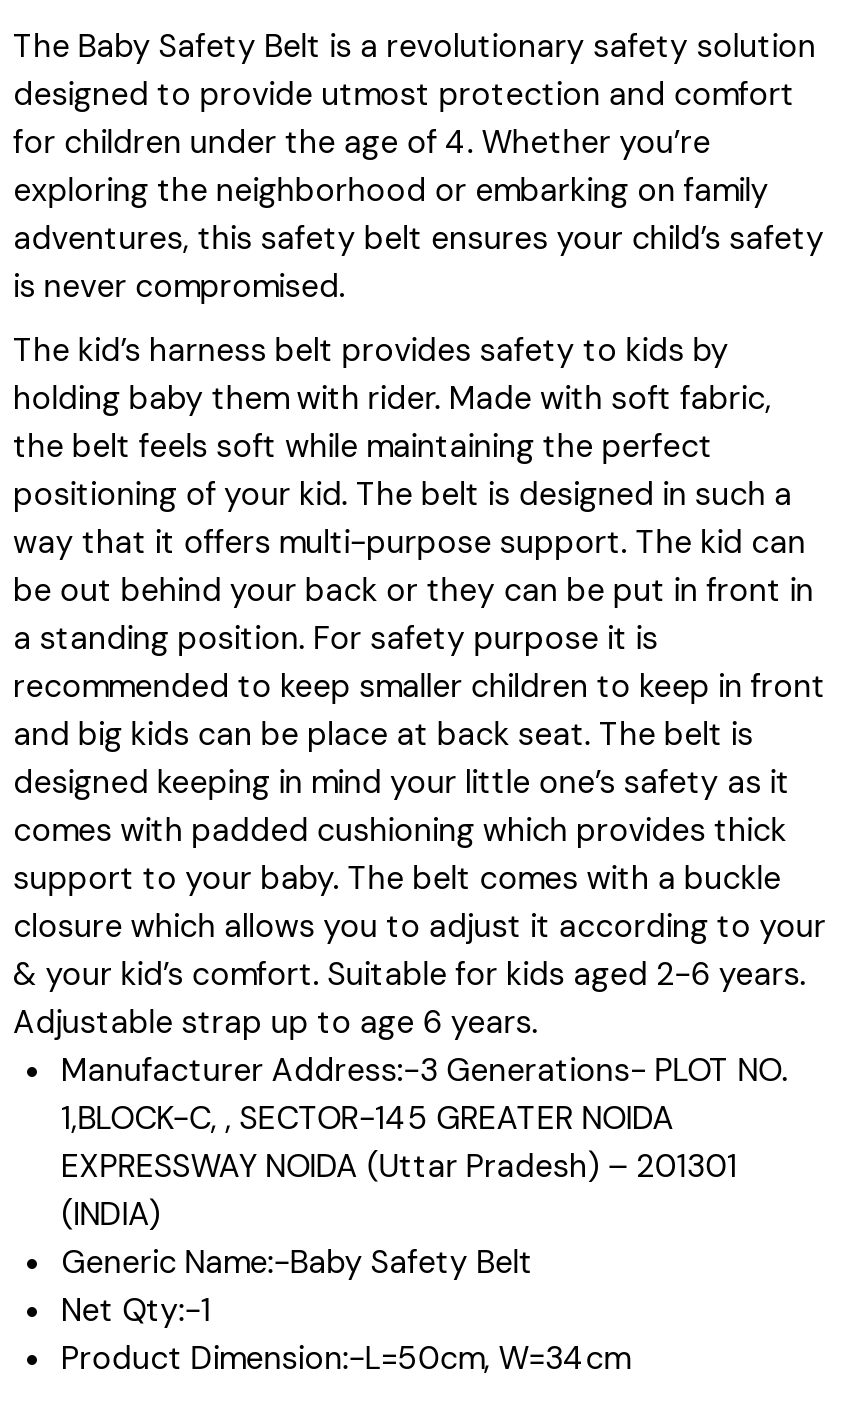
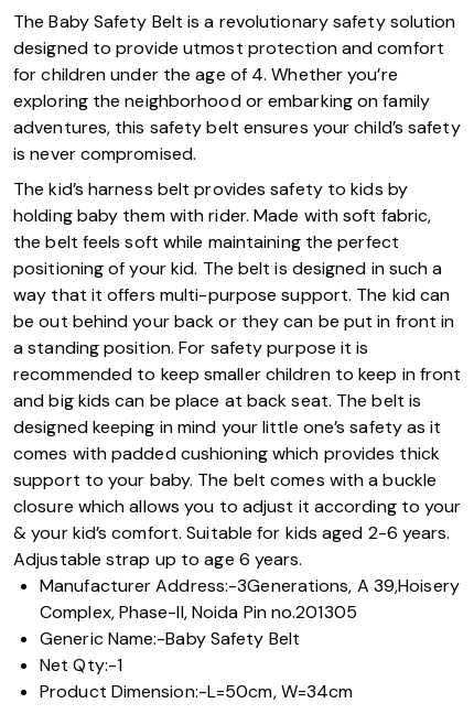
- Manufacturer Address:-3 Generations- PLOT NO.
- 1,BLOCK-C, , SECTOR-145 GREATER NOIDA
- EXPRESSWAY NOIDA (Uttar Pradesh) – 201301
- (INDIA)
+ Manufacturer Address:-3Generations, A 39,Hoisery
+ Complex, Phase-II, Noida Pin no.201305
